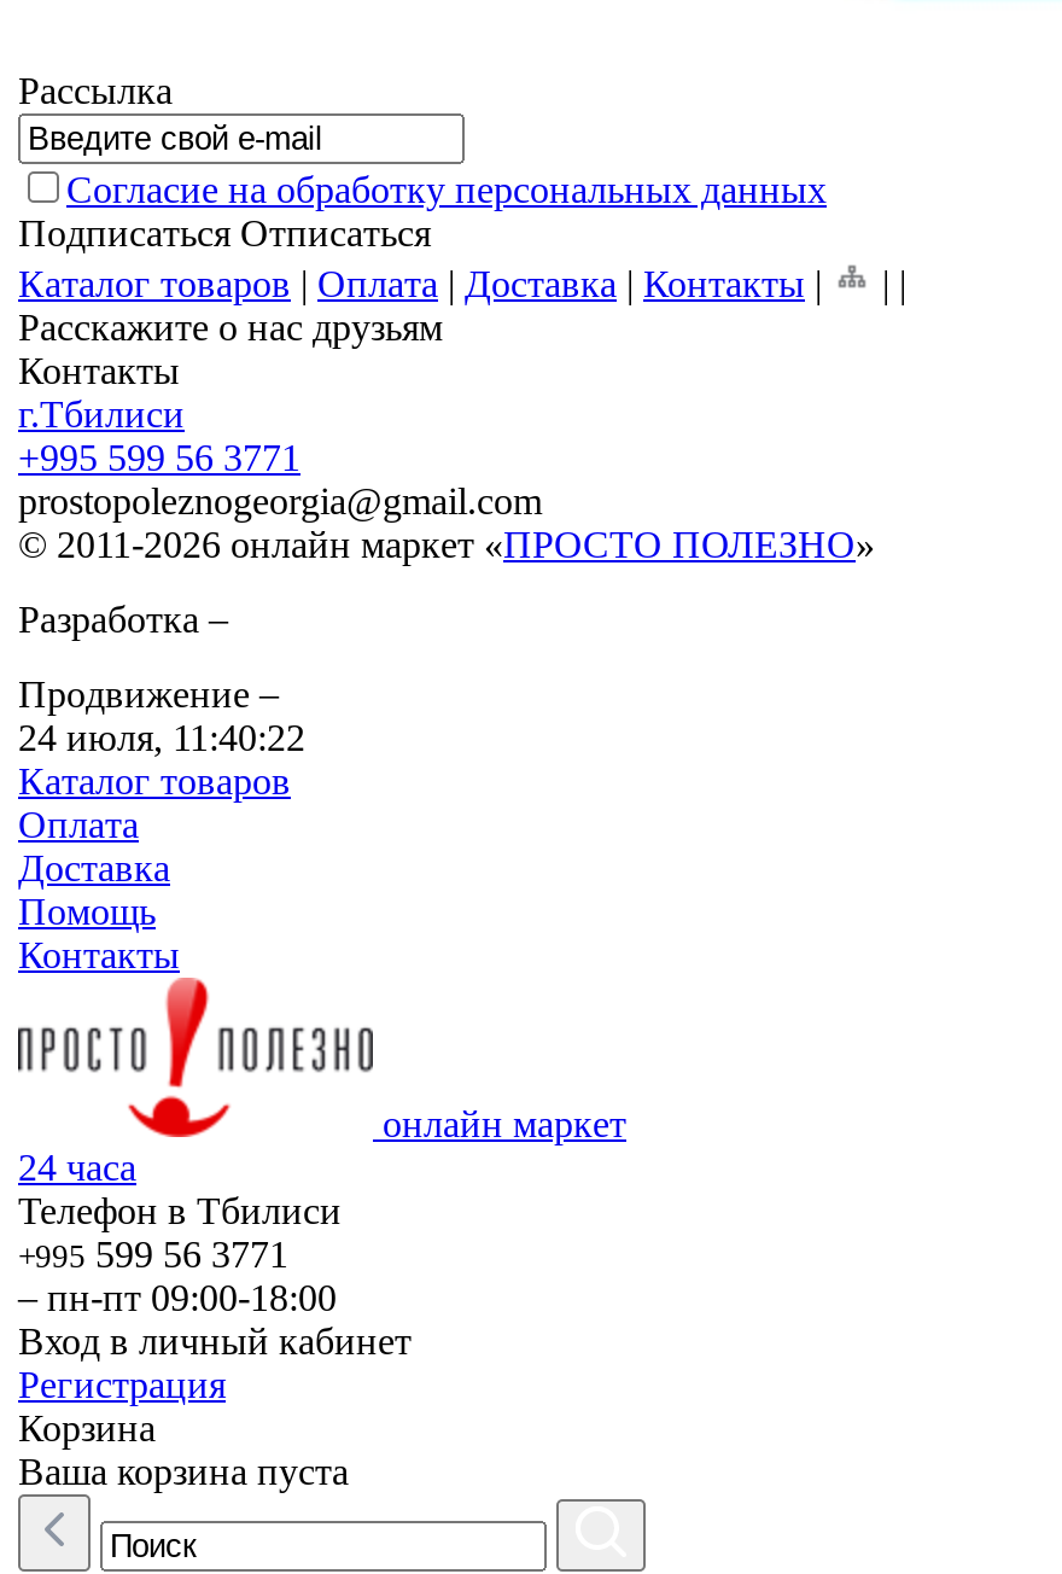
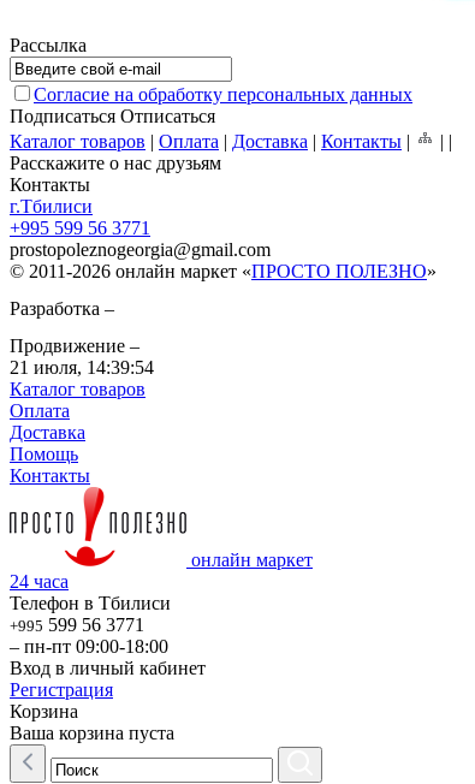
- 24 июля, 11:40:22
+ 21 июля, 14:39:54
